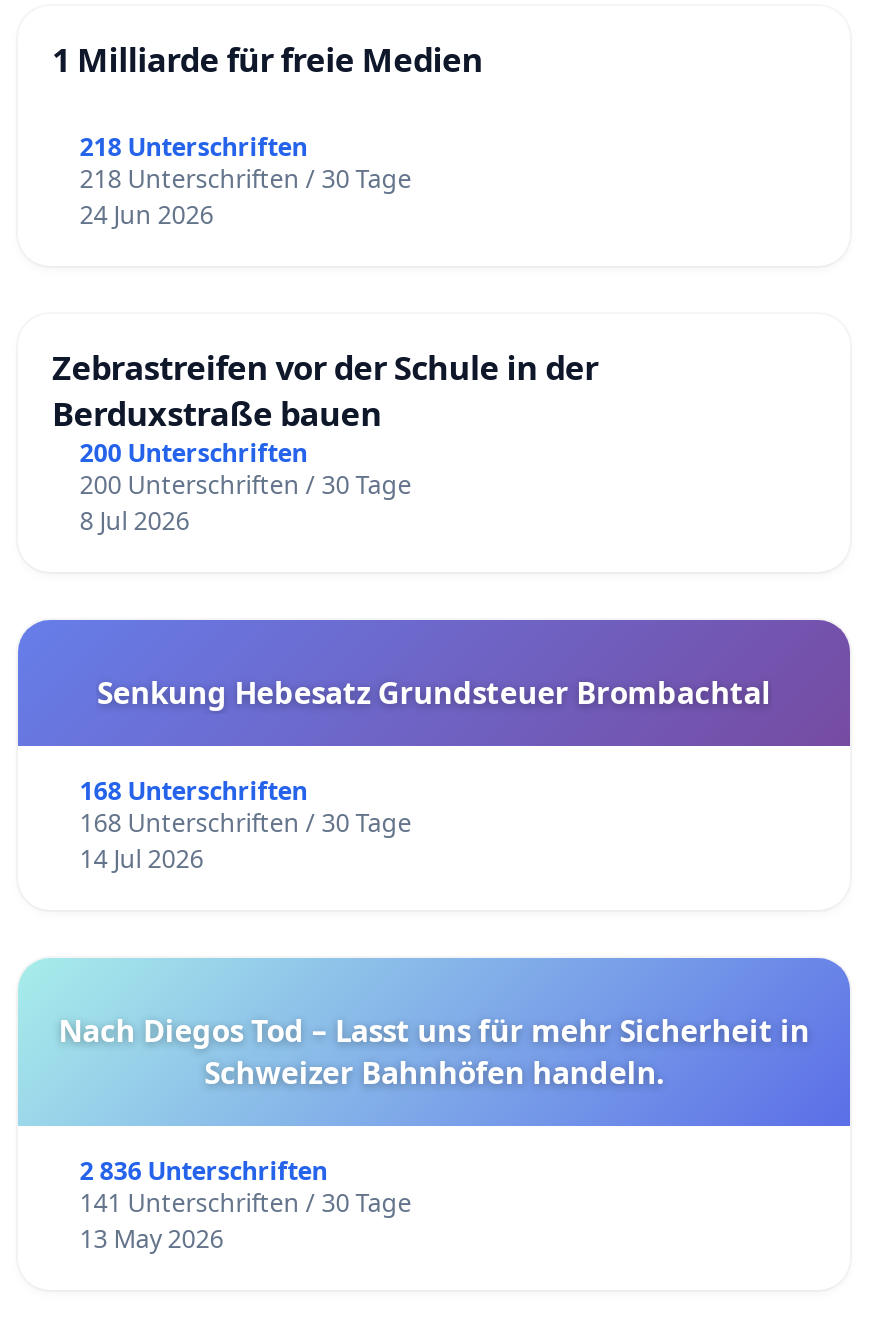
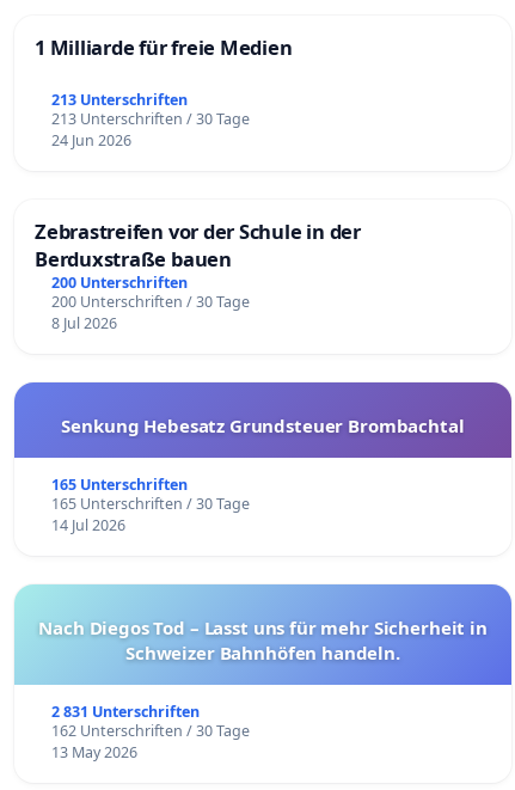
- 218 Unterschriften
+ 213 Unterschriften

- 218 Unterschriften / 30 Tage
+ 213 Unterschriften / 30 Tage

- 168 Unterschriften
+ 165 Unterschriften

- 168 Unterschriften / 30 Tage
+ 165 Unterschriften / 30 Tage

- 2 836 Unterschriften
+ 2 831 Unterschriften

- 141 Unterschriften / 30 Tage
+ 162 Unterschriften / 30 Tage
